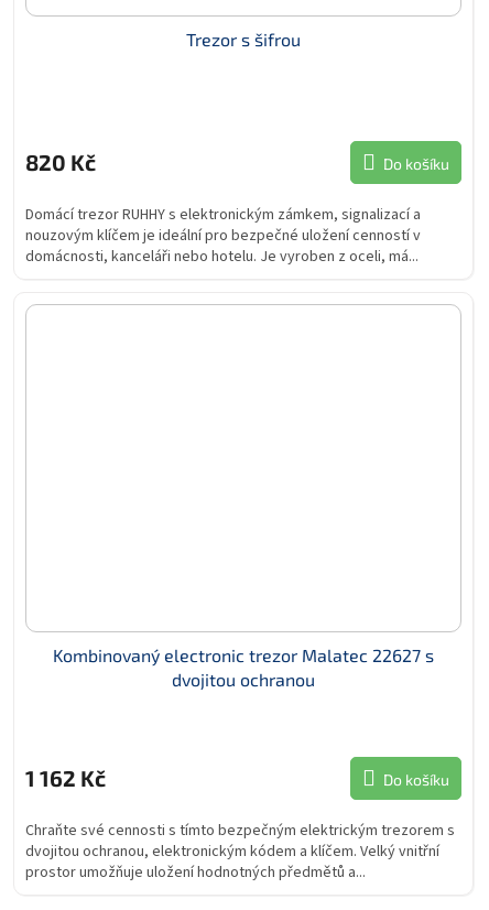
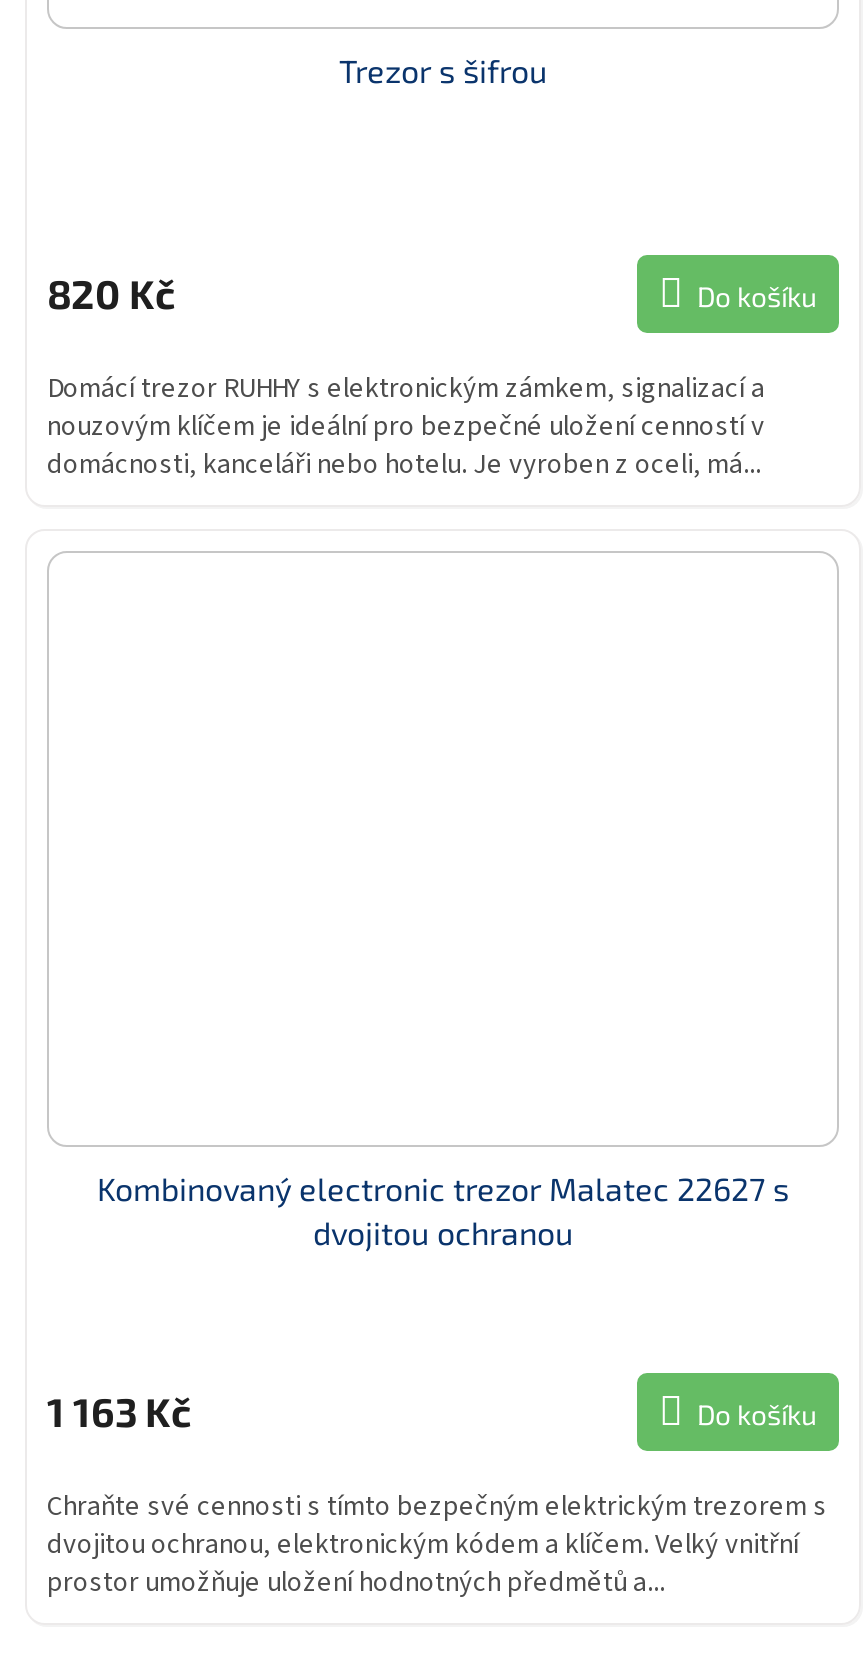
- 1 162 Kč
+ 1 163 Kč
